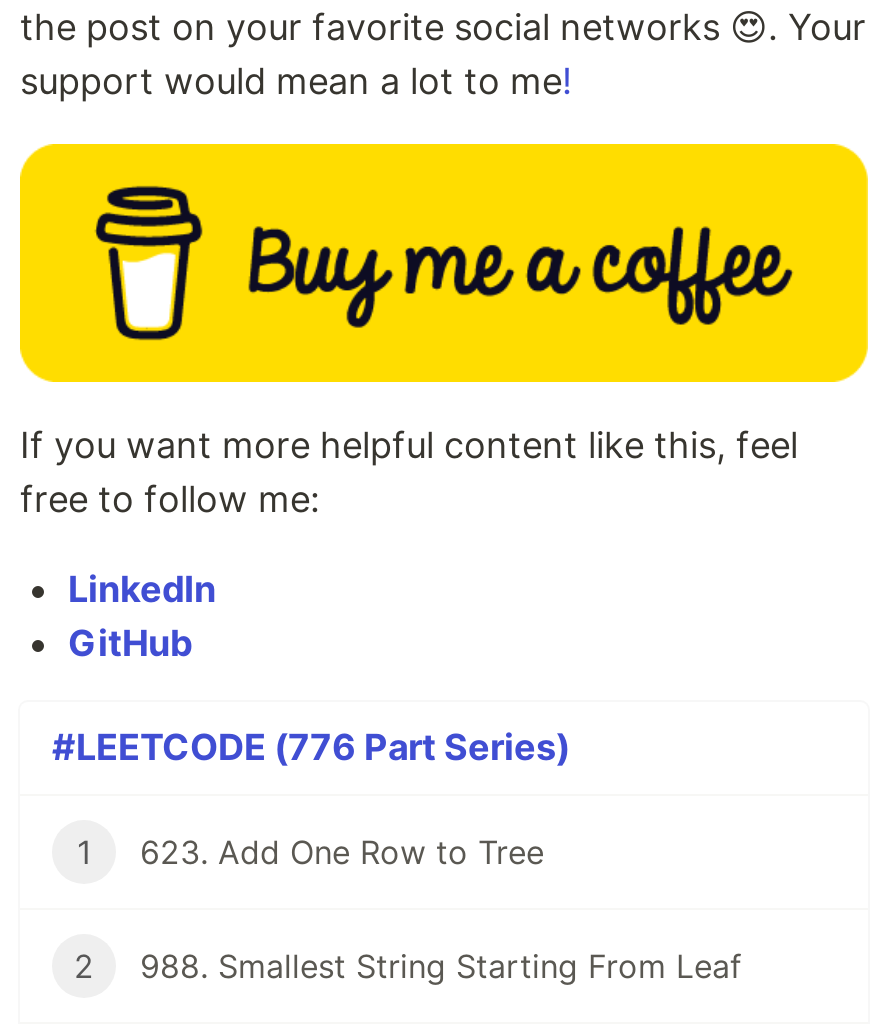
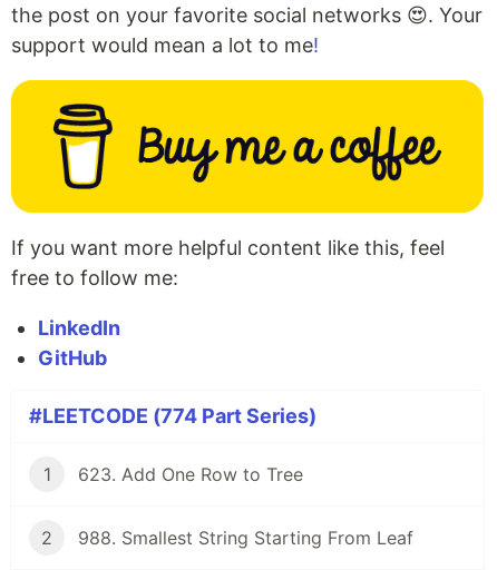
- #LEETCODE (776 Part Series)
+ #LEETCODE (774 Part Series)
